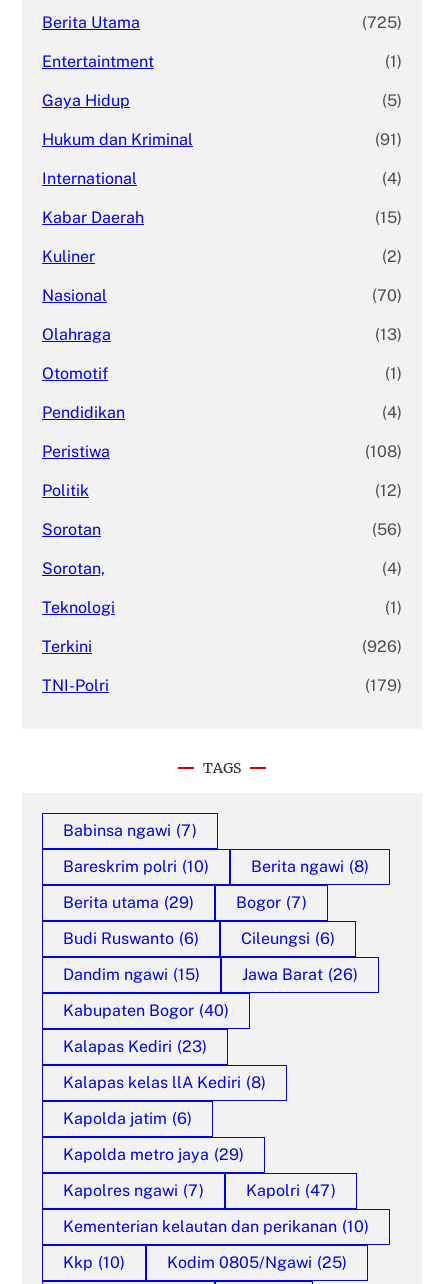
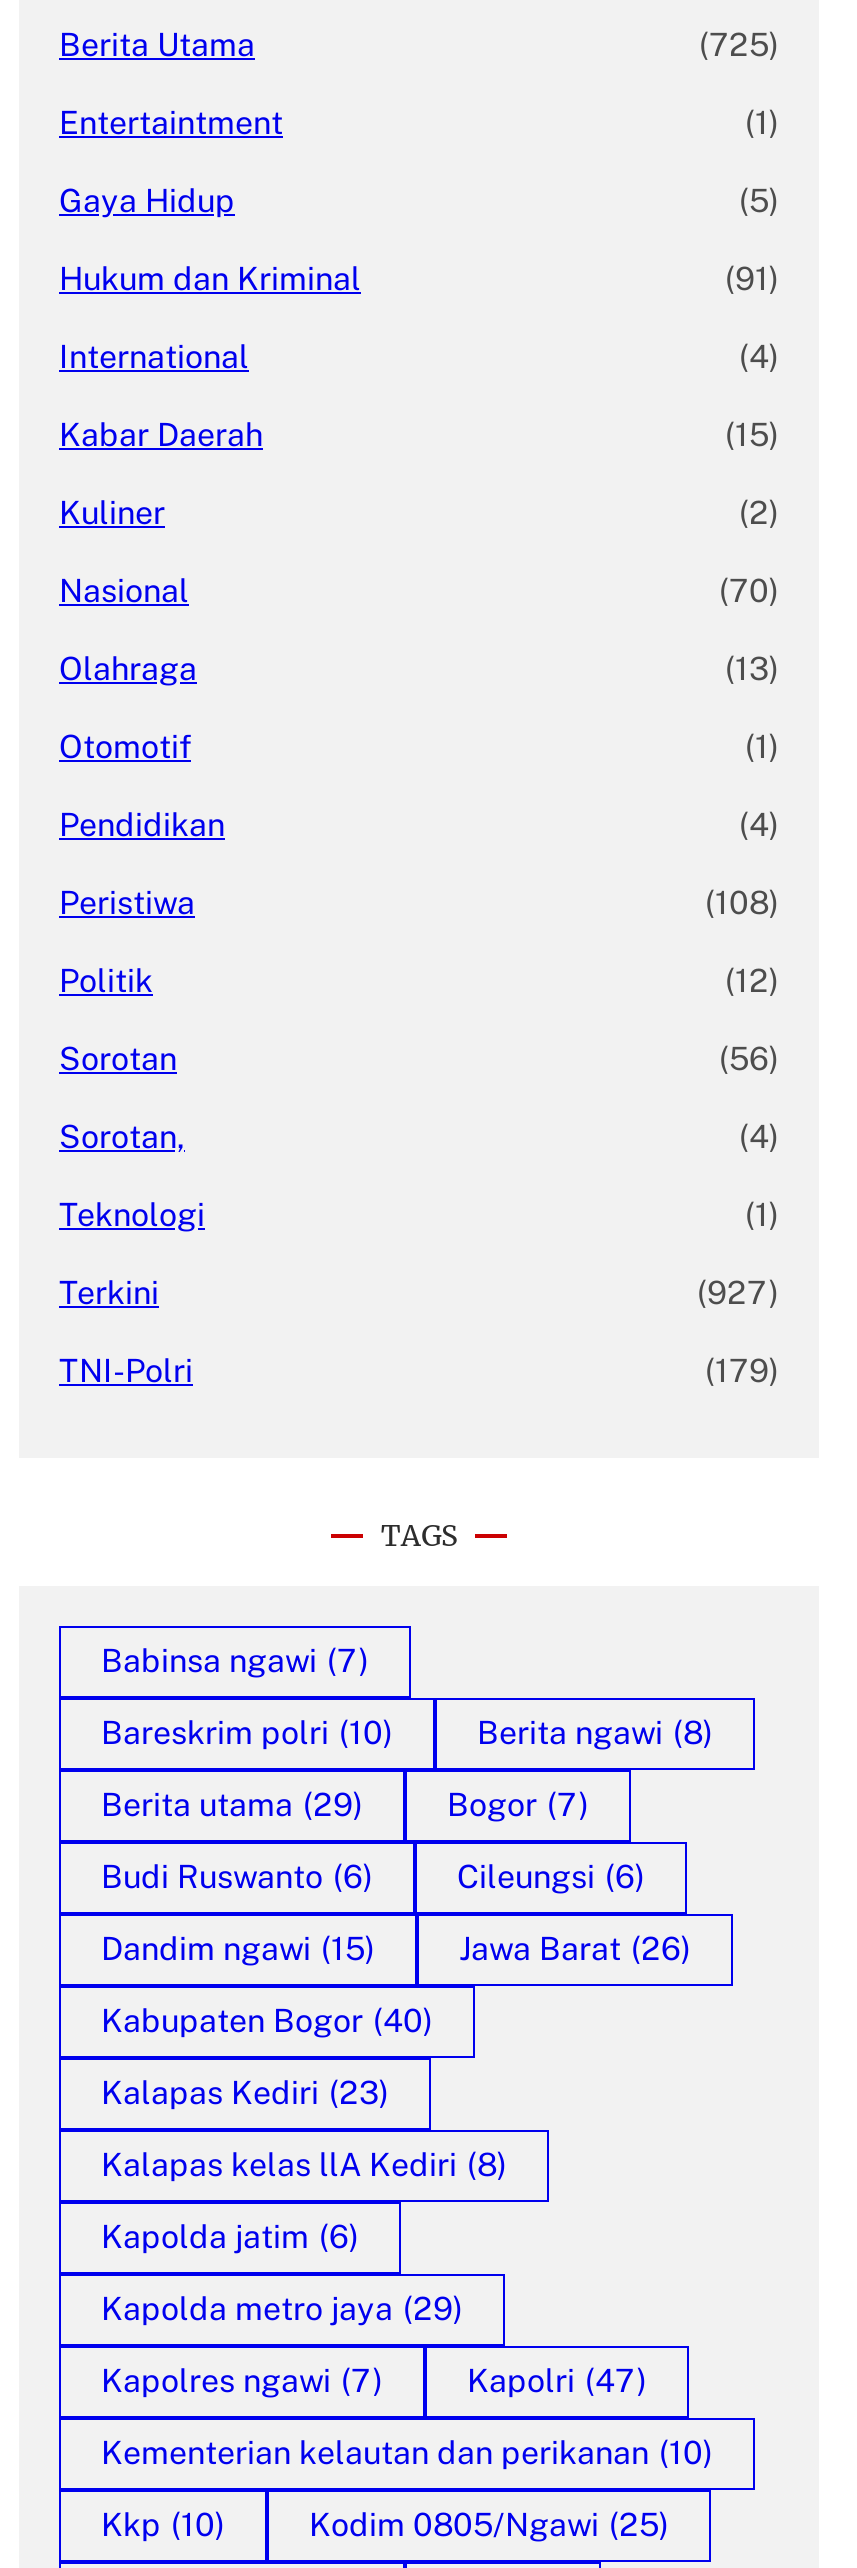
- (926)
+ (927)
